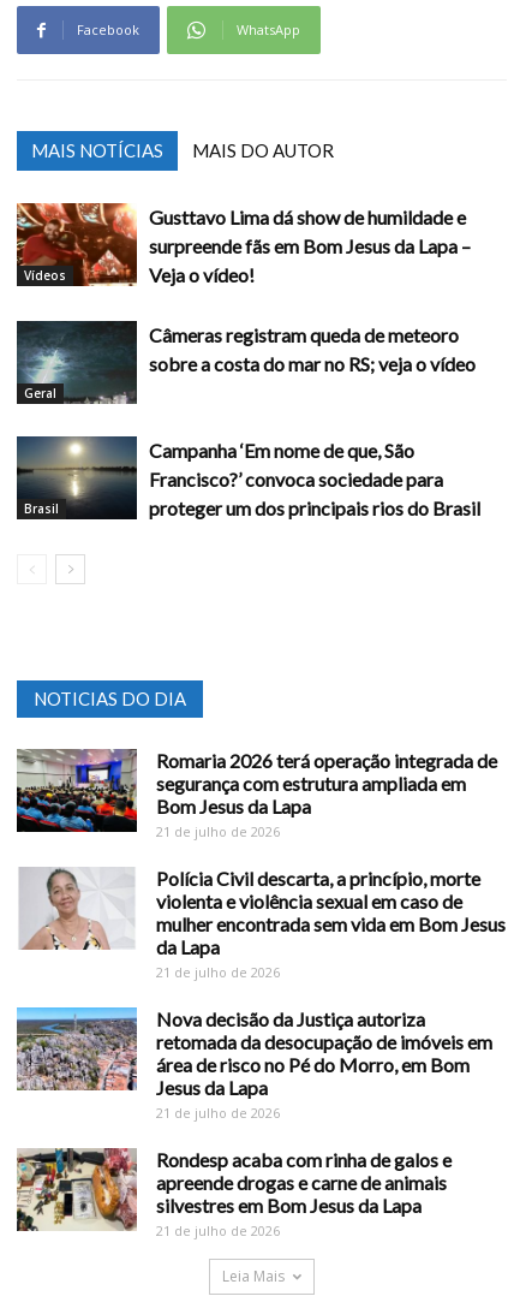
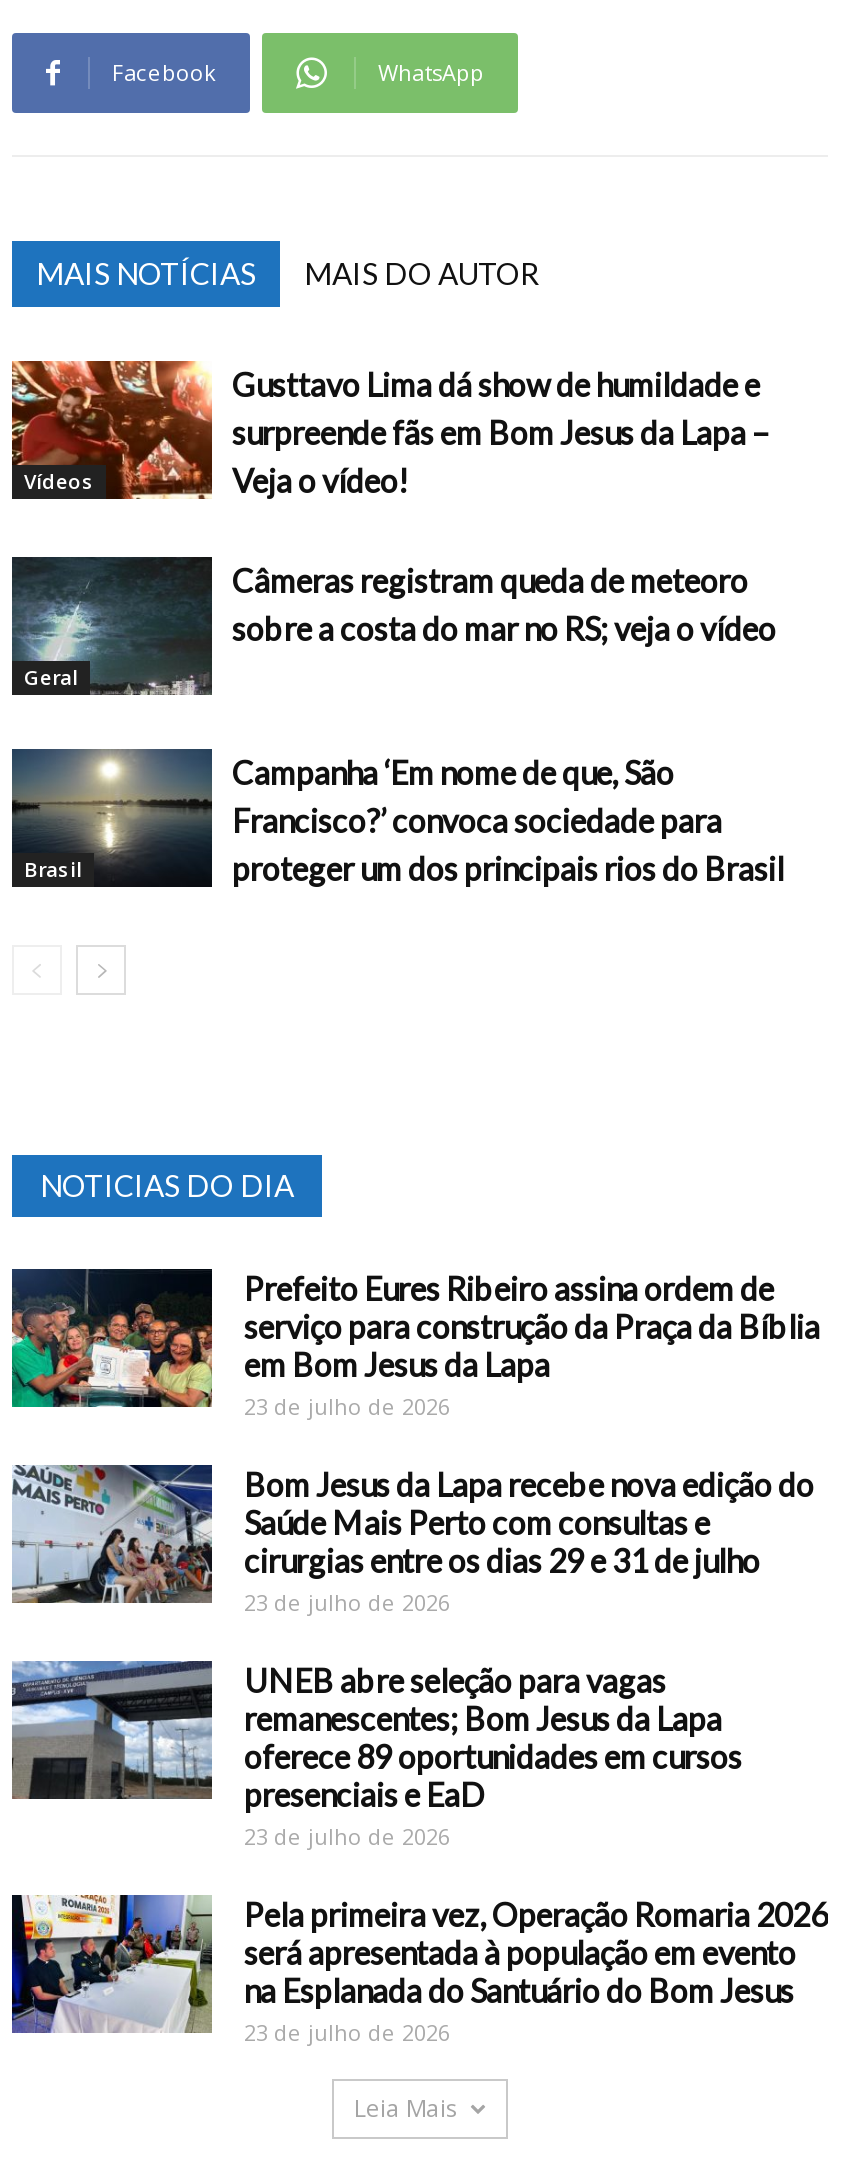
- [image]
- Romaria 2026 terá operação integrada de
- segurança com estrutura ampliada em
- Bom Jesus da Lapa
- 21 de julho de 2026
+ [image]
+ Prefeito Eures Ribeiro assina ordem de
+ serviço para construção da Praça da Bíblia
+ em Bom Jesus da Lapa
+ 23 de julho de 2026

- [image]
- Polícia Civil descarta, a princípio, morte
- violenta e violência sexual em caso de
- mulher encontrada sem vida em Bom Jesus
- da Lapa
- 21 de julho de 2026
+ [image]
+ Bom Jesus da Lapa recebe nova edição do
+ Saúde Mais Perto com consultas e
+ cirurgias entre os dias 29 e 31 de julho
+ 23 de julho de 2026

- [image]
- Nova decisão da Justiça autoriza
- retomada da desocupação de imóveis em
- área de risco no Pé do Morro, em Bom
- Jesus da Lapa
- 21 de julho de 2026
+ [image]
+ UNEB abre seleção para vagas
+ remanescentes; Bom Jesus da Lapa
+ oferece 89 oportunidades em cursos
+ presenciais e EaD
+ 23 de julho de 2026

- [image]
- Rondesp acaba com rinha de galos e
- apreende drogas e carne de animais
- silvestres em Bom Jesus da Lapa
- 21 de julho de 2026
+ [image]
+ Pela primeira vez, Operação Romaria 2026
+ será apresentada à população em evento
+ na Esplanada do Santuário do Bom Jesus
+ 23 de julho de 2026
